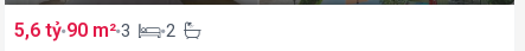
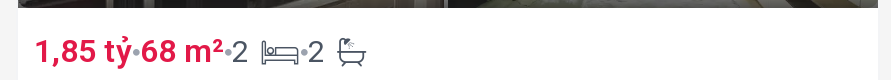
- 5,6 tỷ 90 m² 3 2
+ 1,85 tỷ 68 m² 2 2
